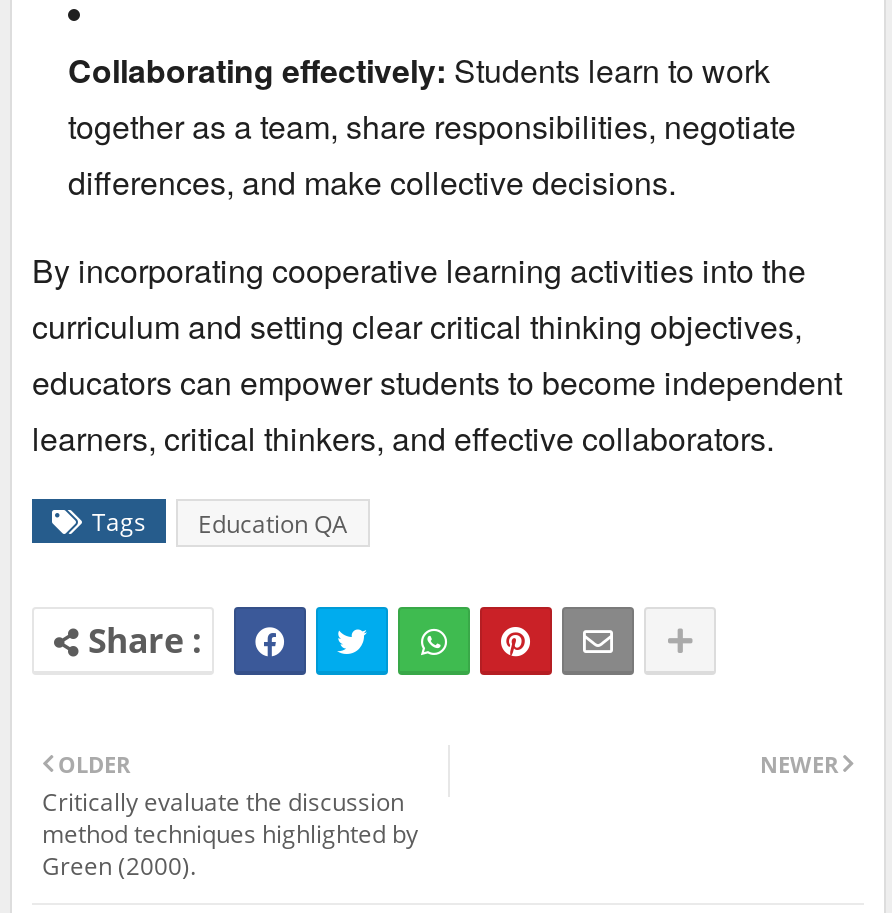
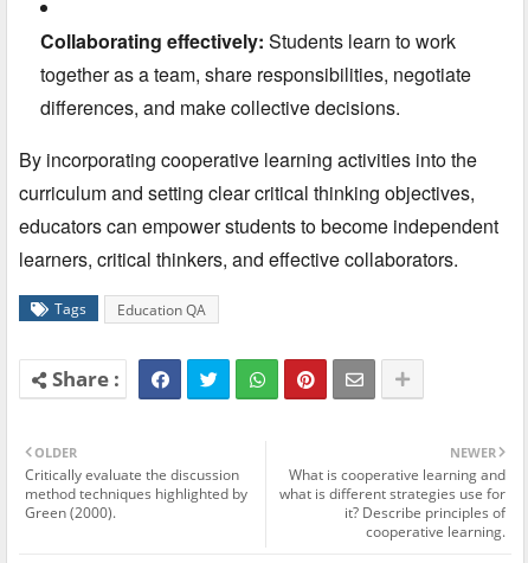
+ What is cooperative learning and
+ what is different strategies use for
+ it? Describe principles of
+ cooperative learning.
